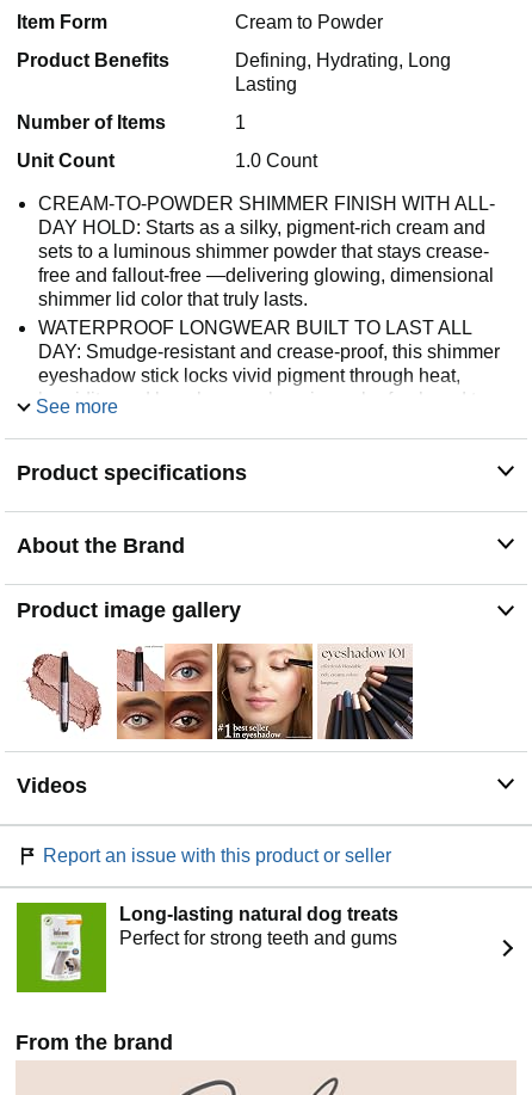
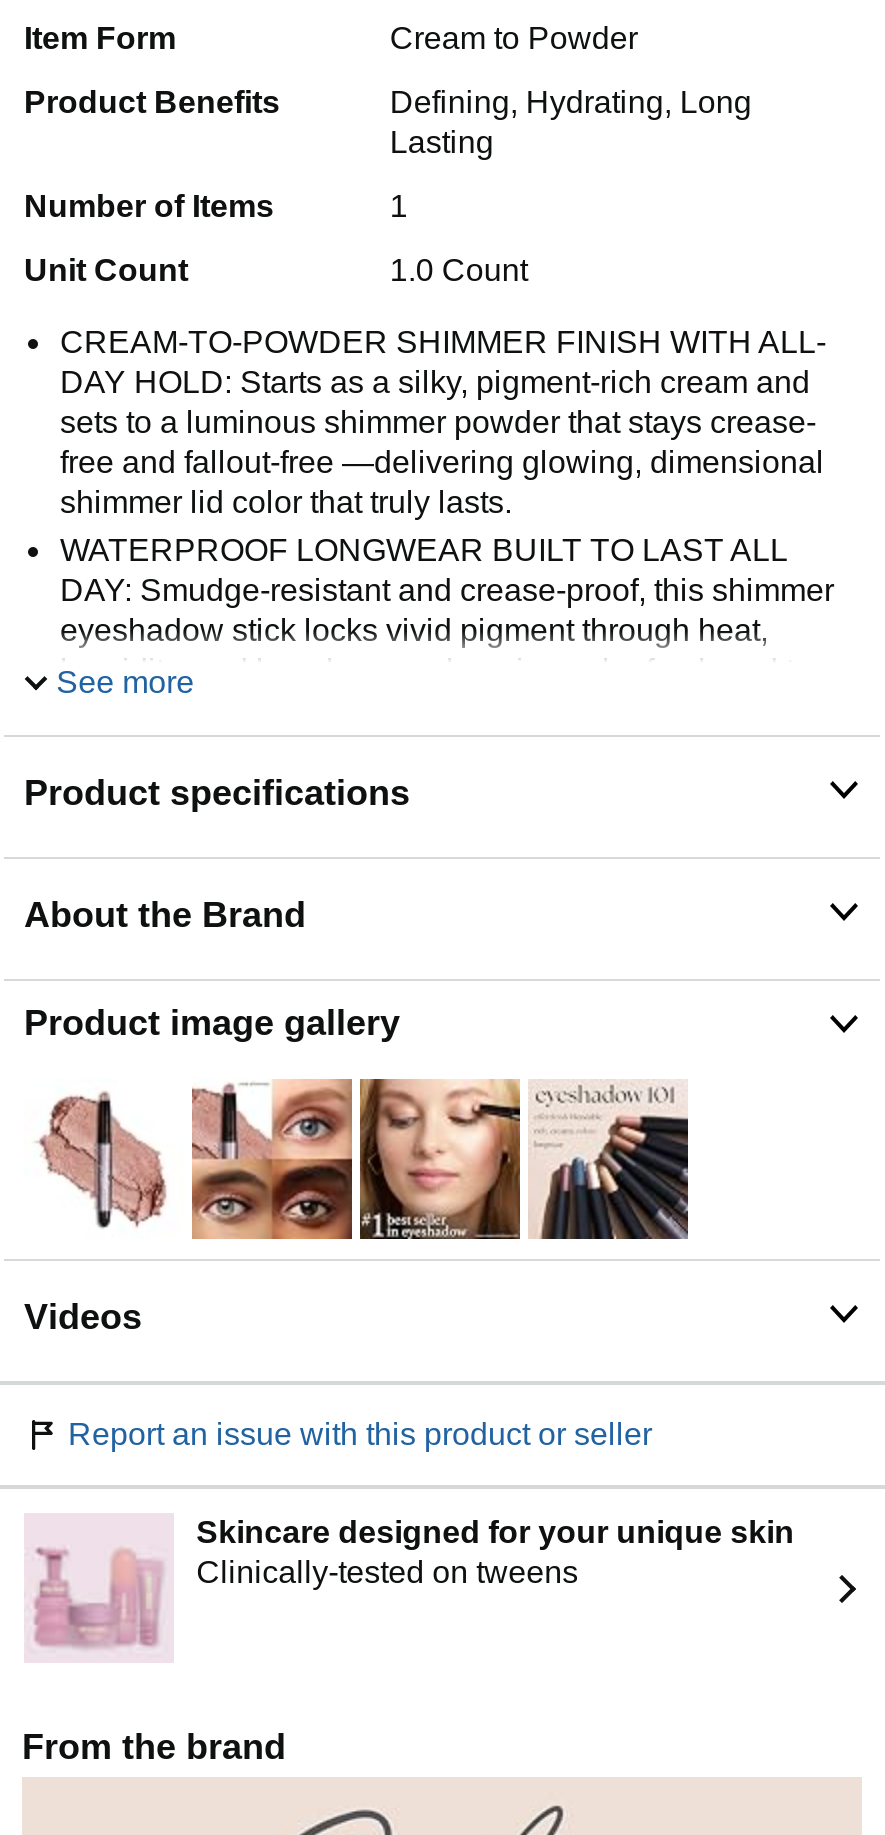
- [image]
- Long-lasting natural dog treats
- Perfect for strong teeth and gums
+ [image]
+ Skincare designed for your unique skin
+ Clinically-tested on tweens
